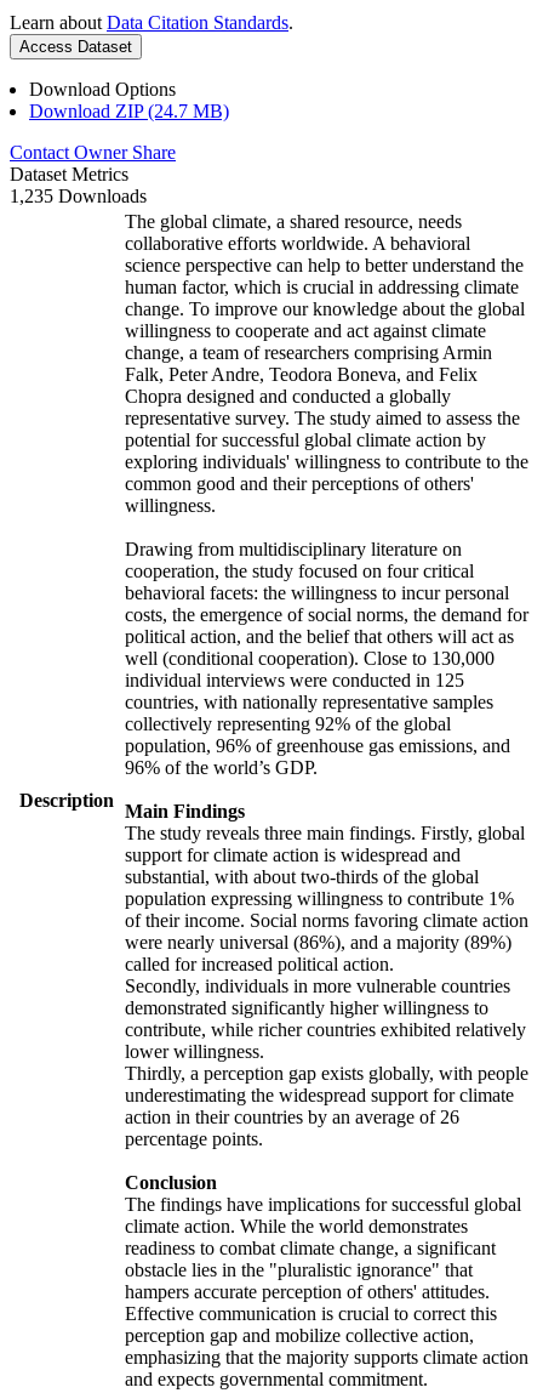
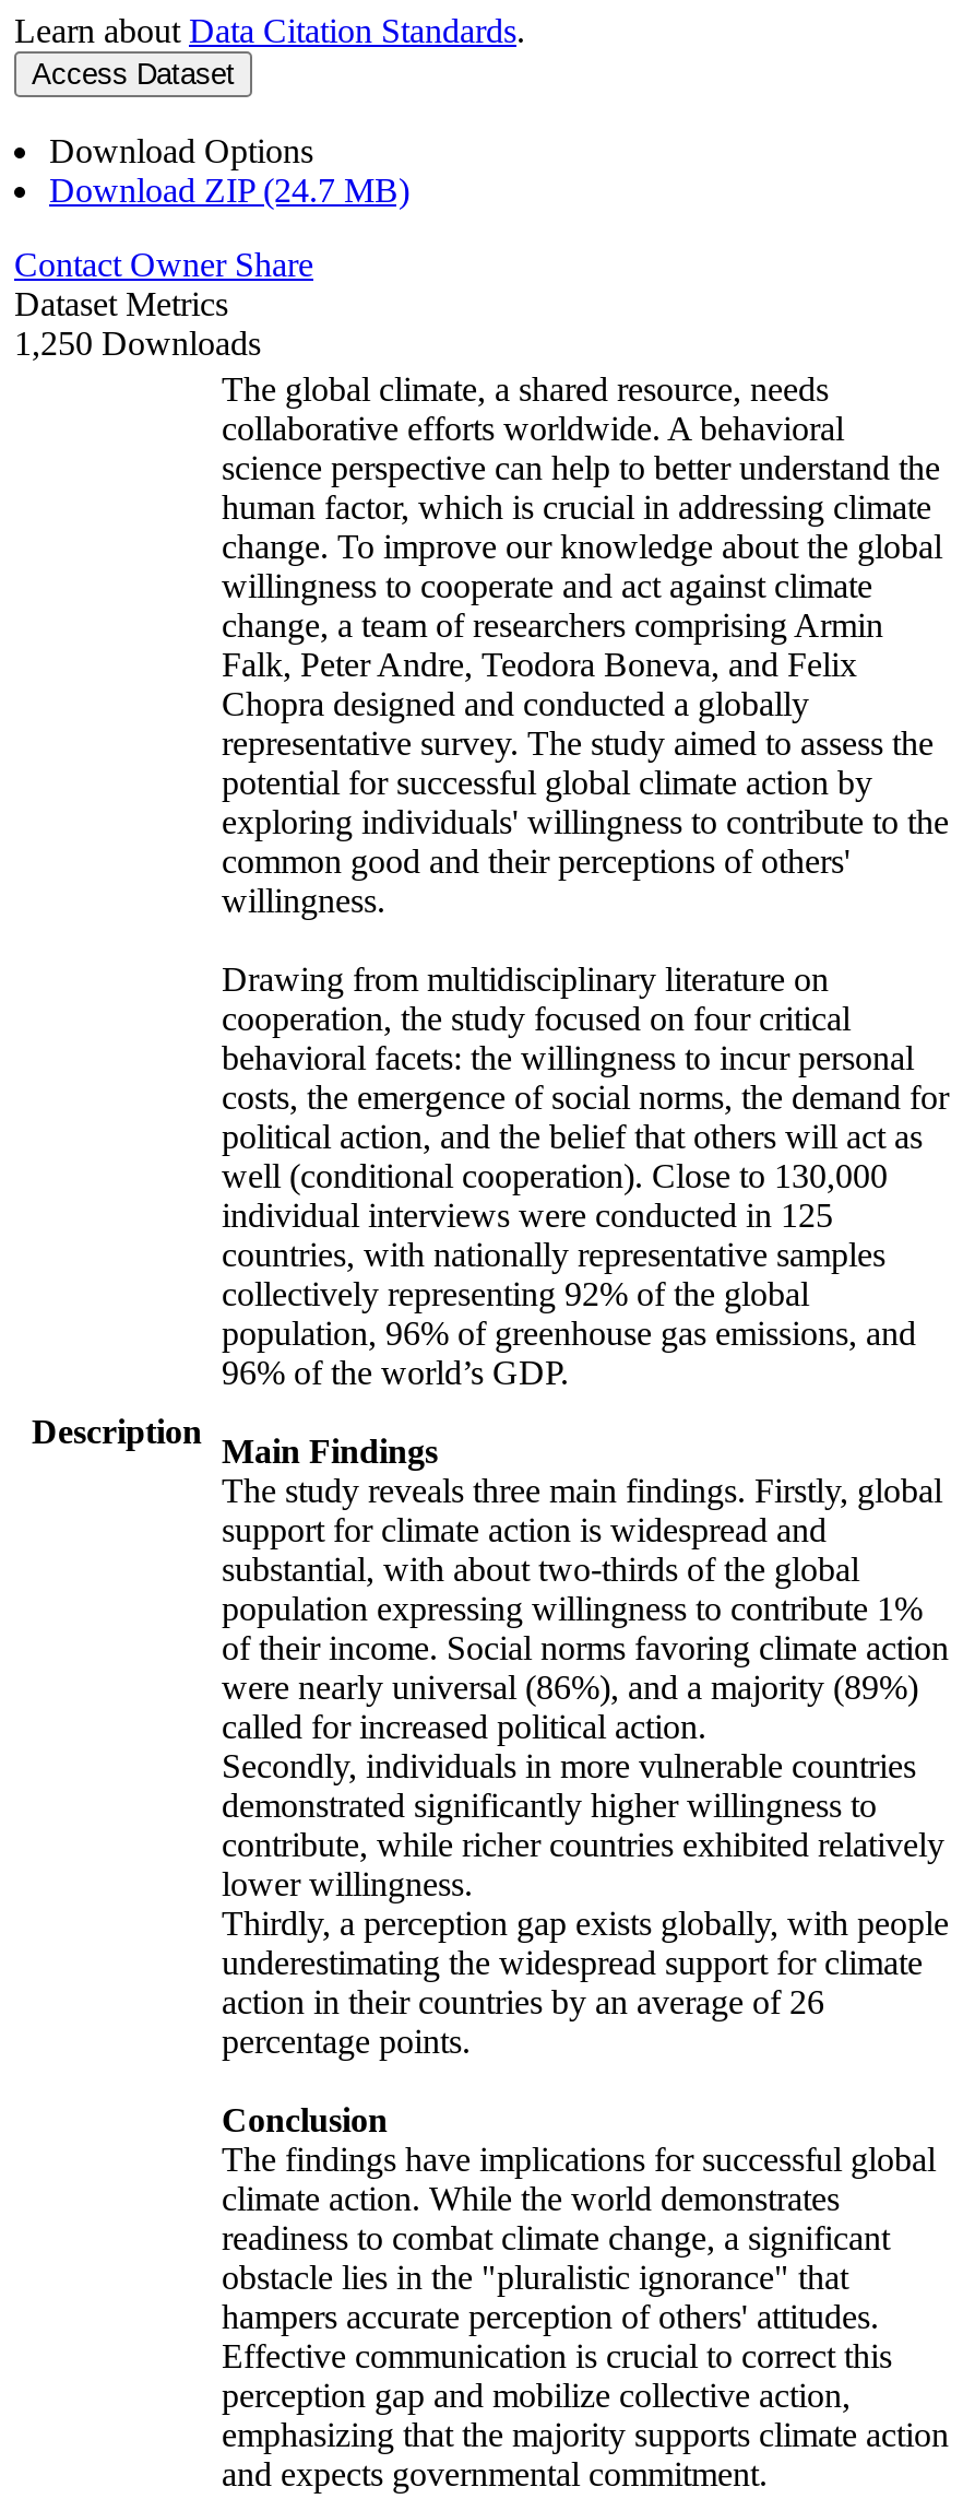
- 1,235 Downloads
+ 1,250 Downloads
